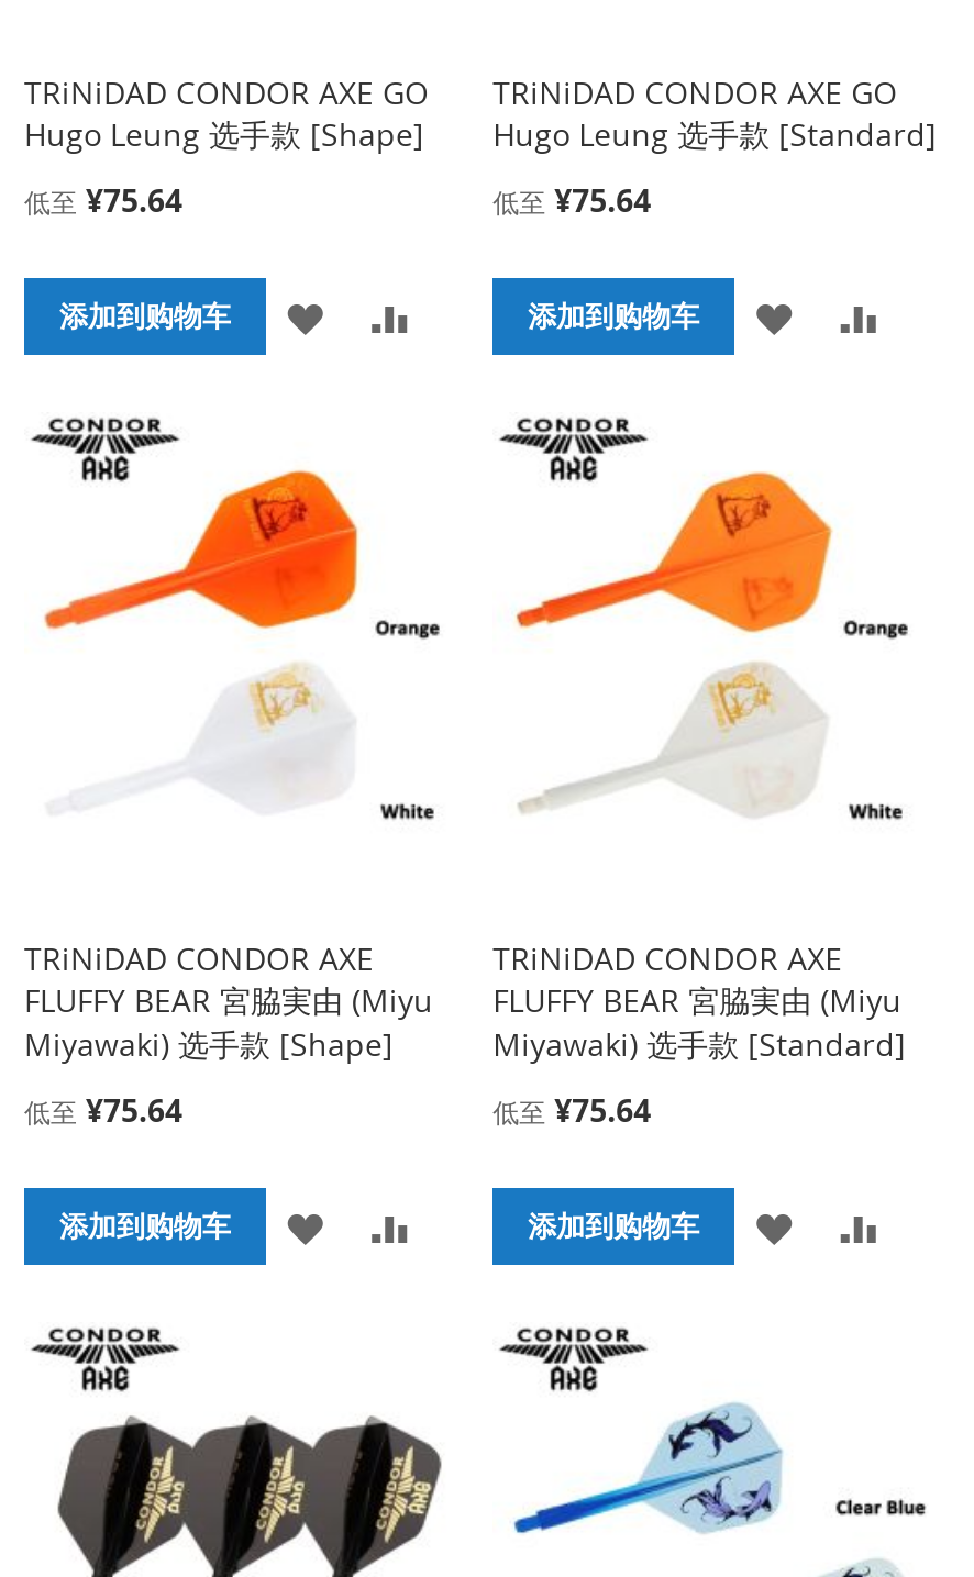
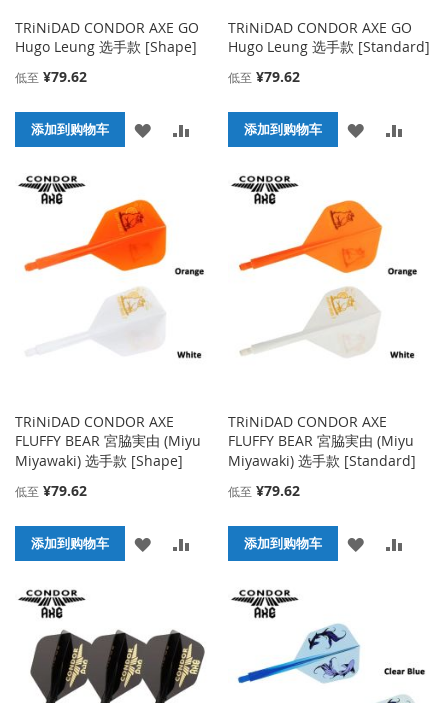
- 低至 ¥75.64
+ 低至 ¥79.62

- 低至 ¥75.64
+ 低至 ¥79.62

- 低至 ¥75.64
+ 低至 ¥79.62

- 低至 ¥75.64
+ 低至 ¥79.62
